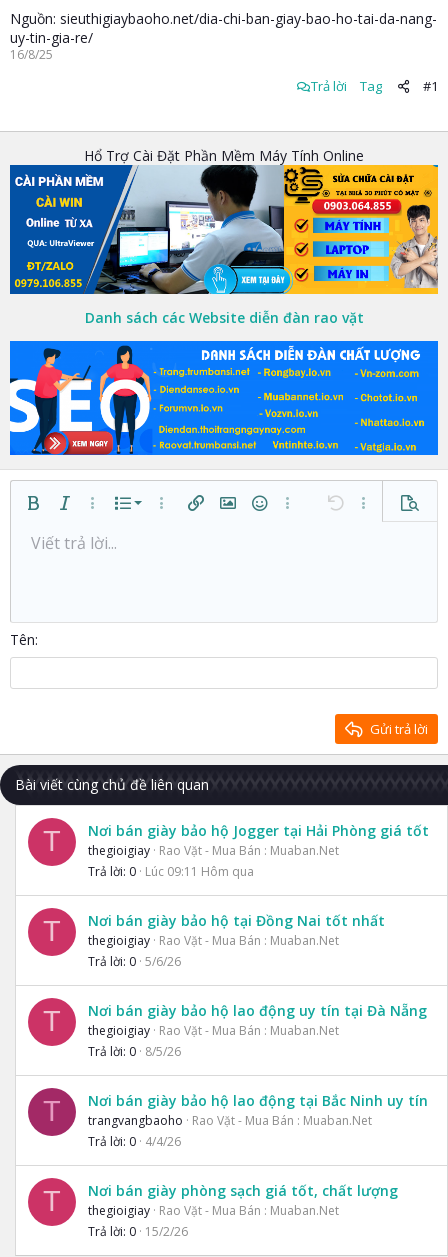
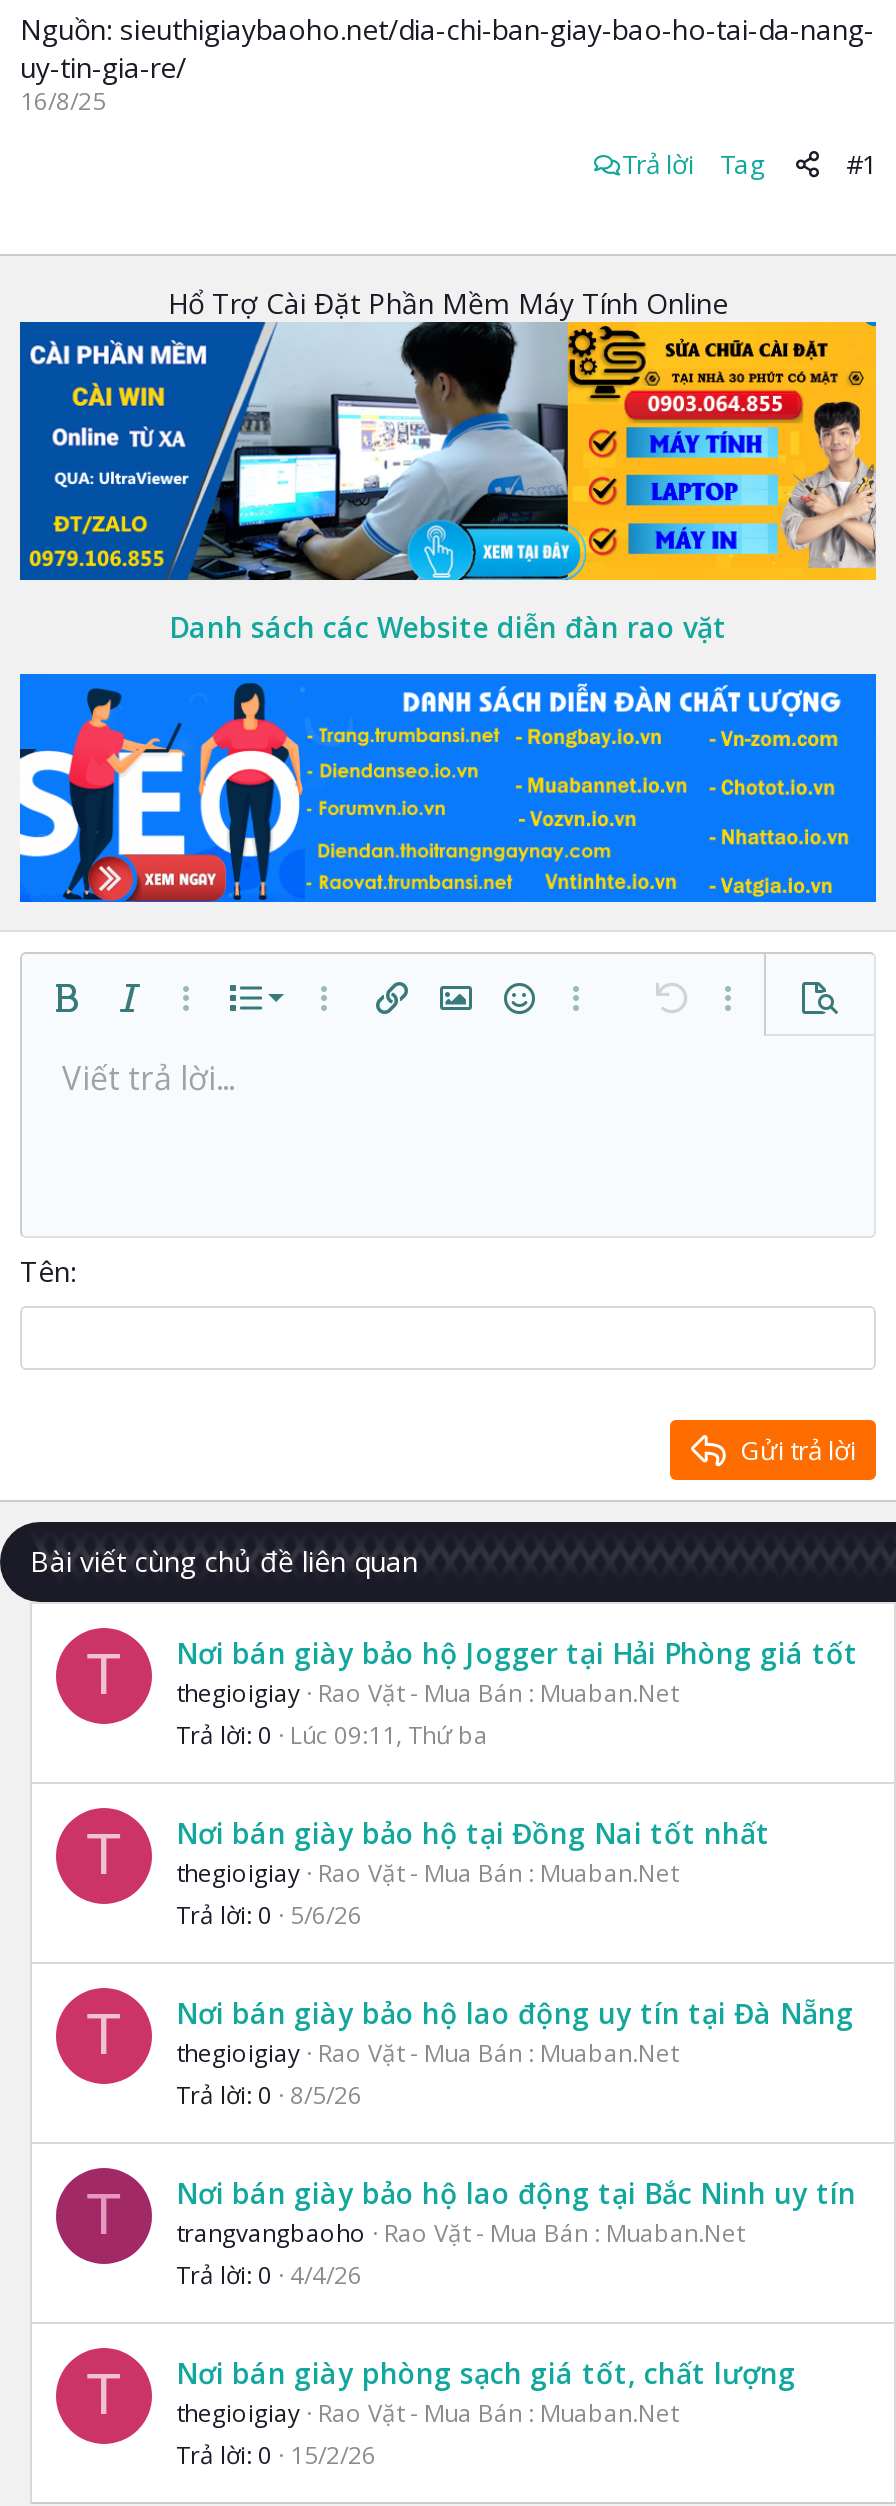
- Trả lời 0 Lúc 09:11 Hôm qua
+ Trả lời 0 Lúc 09:11, Thứ ba
